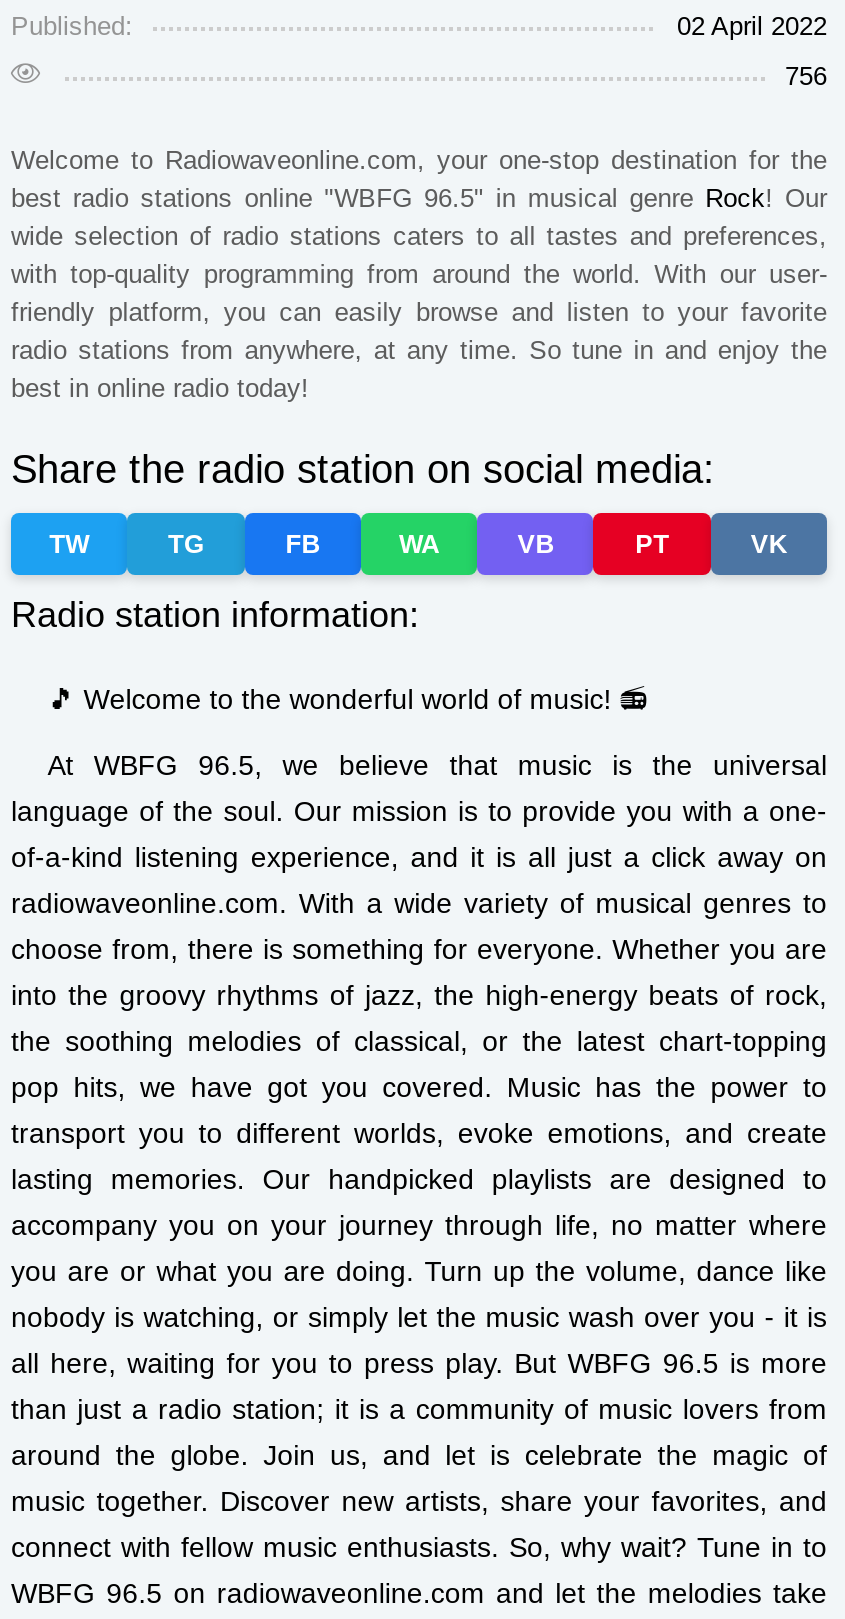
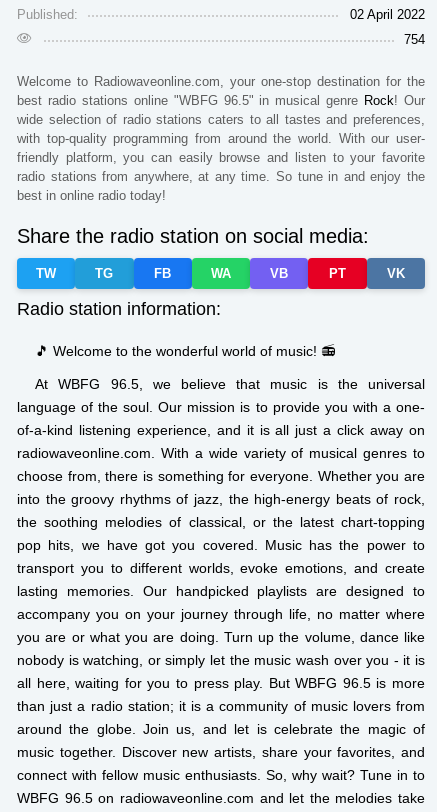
- 756
+ 754
